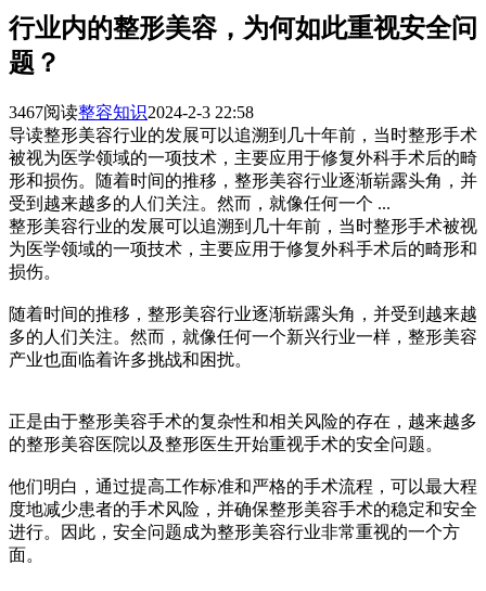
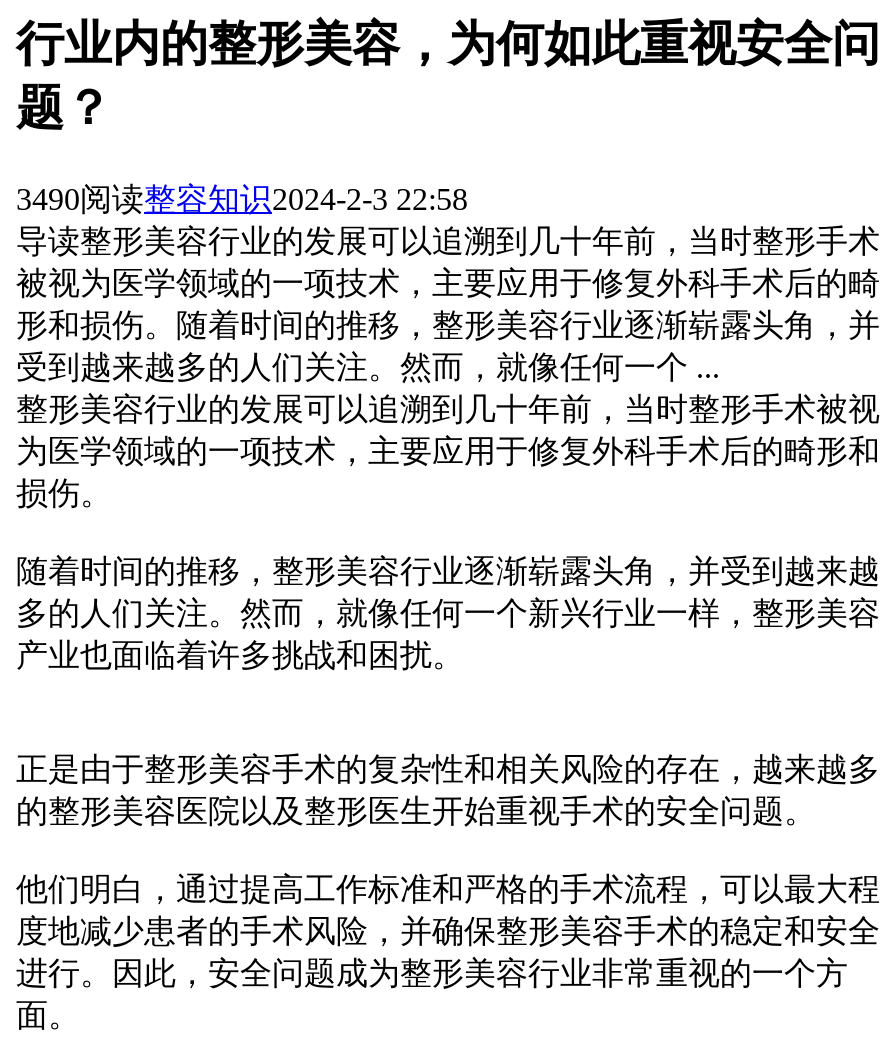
- 3467阅读整容知识2024-2-3 22:58
+ 3490阅读整容知识2024-2-3 22:58
